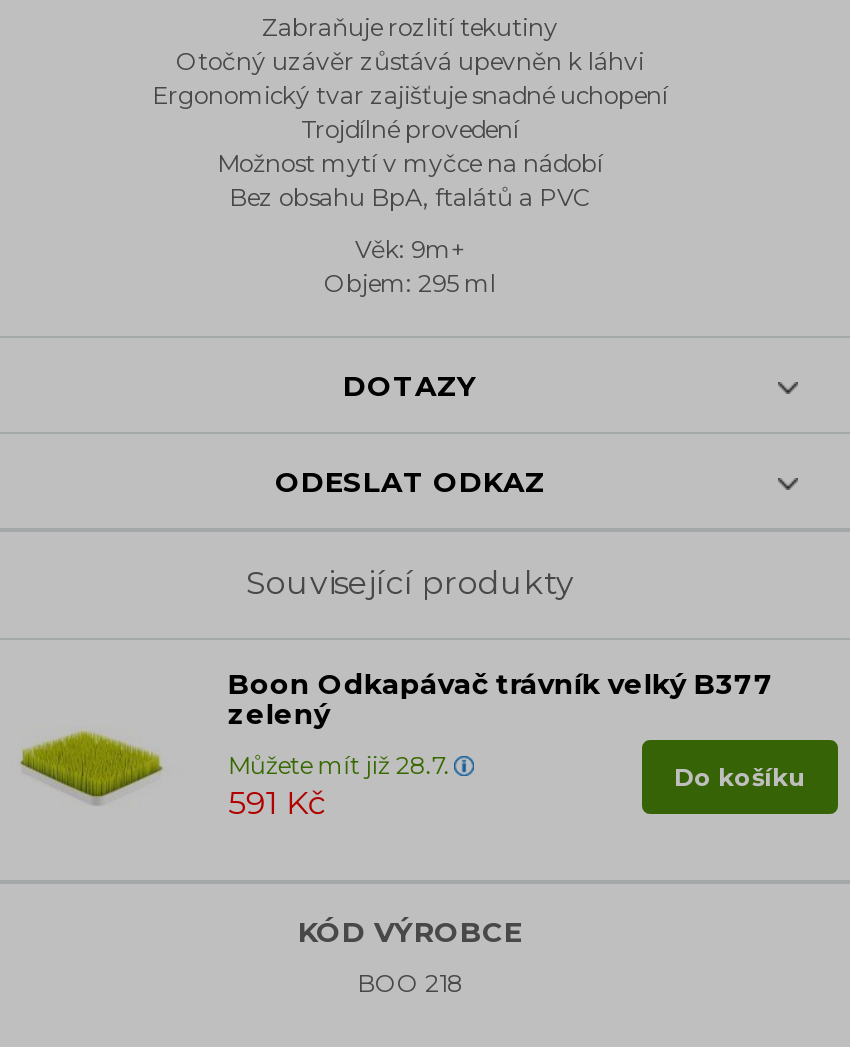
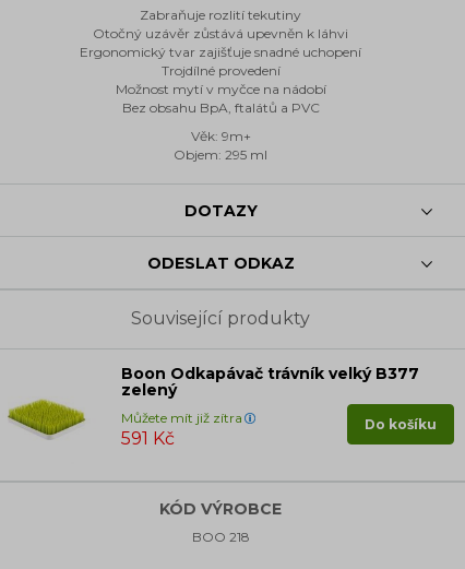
- Můžete mít již 28.7.
+ Můžete mít již zítra
